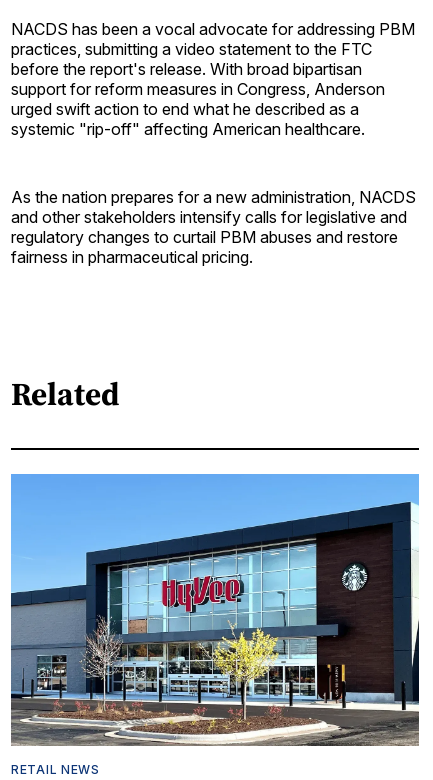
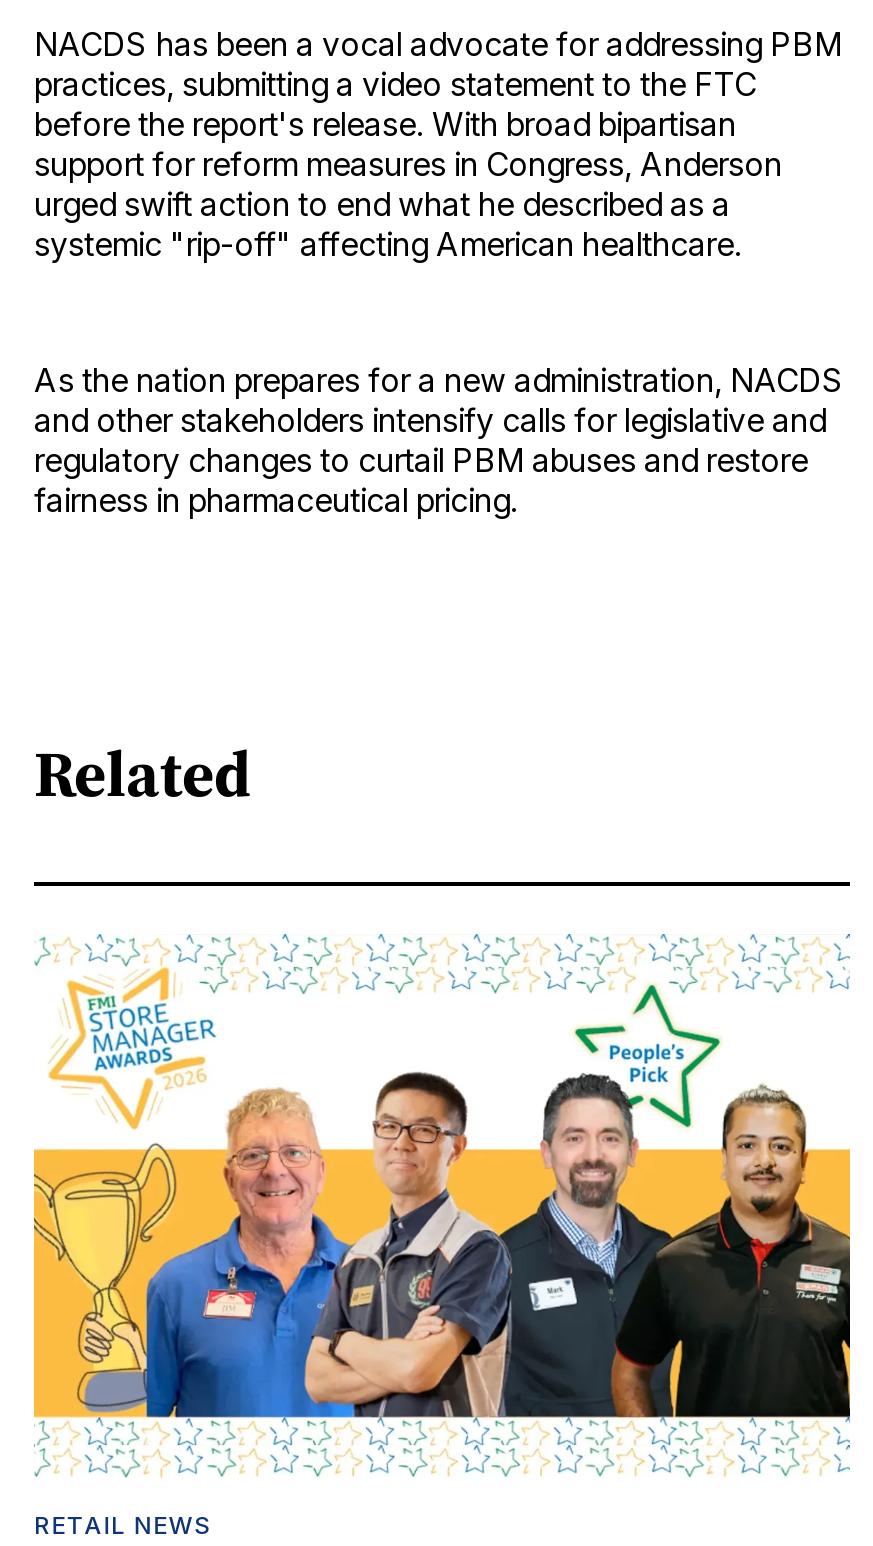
- [image]
+ [image]
